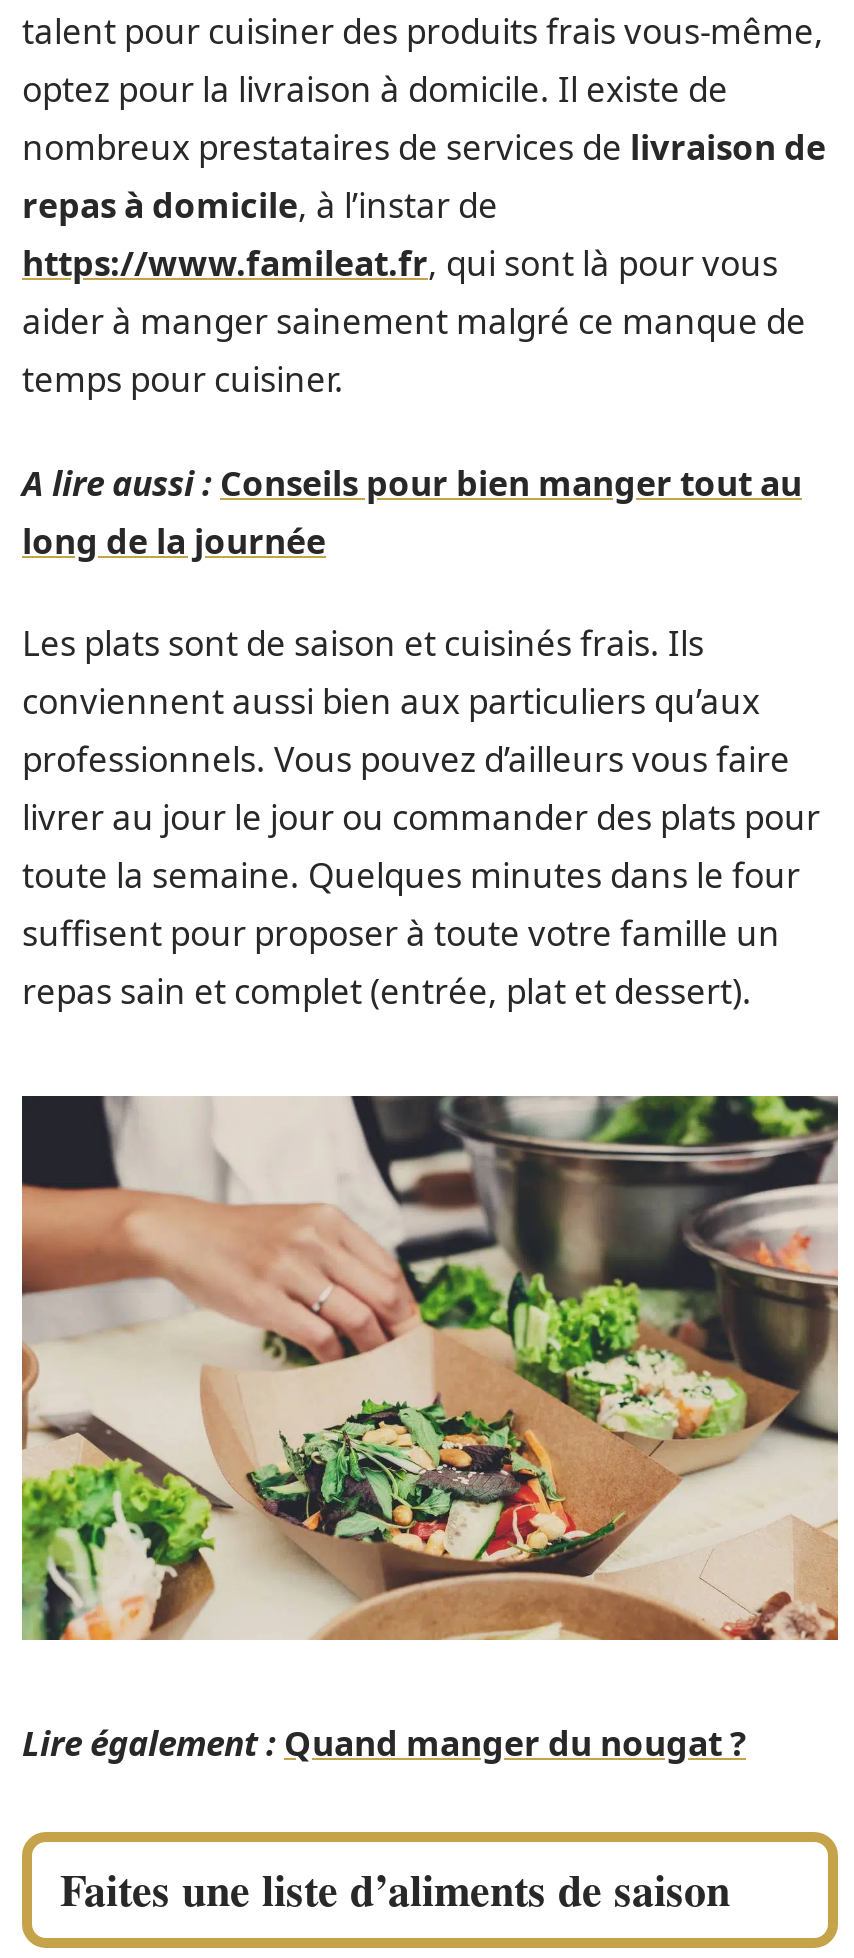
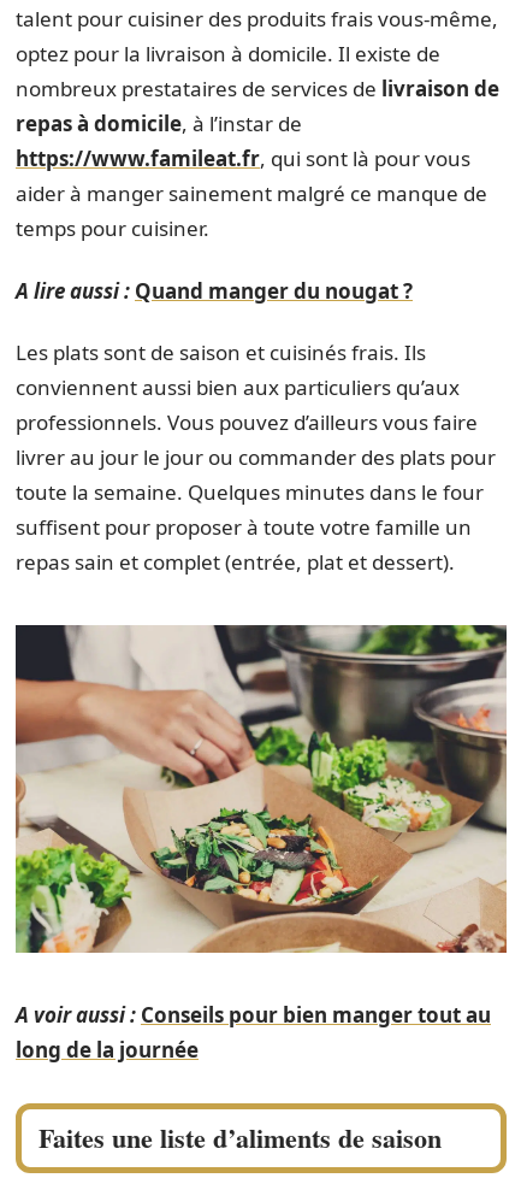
- A lire aussi : Conseils pour bien manger tout au
+ A lire aussi : Quand manger du nougat ?

moved down: long de la journée

moved up: Les plats sont de saison et cuisinés frais. Ils | conviennent aussi bien aux particuliers qu’aux | professionnels. Vous pouvez d’ailleurs vous faire | livrer au jour le jour ou commander des plats pour | toute la semaine. Quelques minutes dans le four | suffisent pour proposer à toute votre famille un | repas sain et complet (entrée, plat et dessert).

moved up: [image]

- Lire également : Quand manger du nougat ?
+ A voir aussi : Conseils pour bien manger tout au
